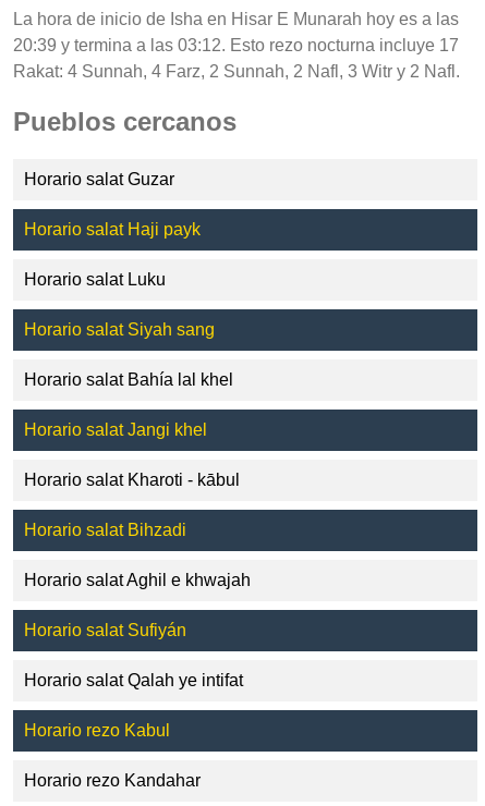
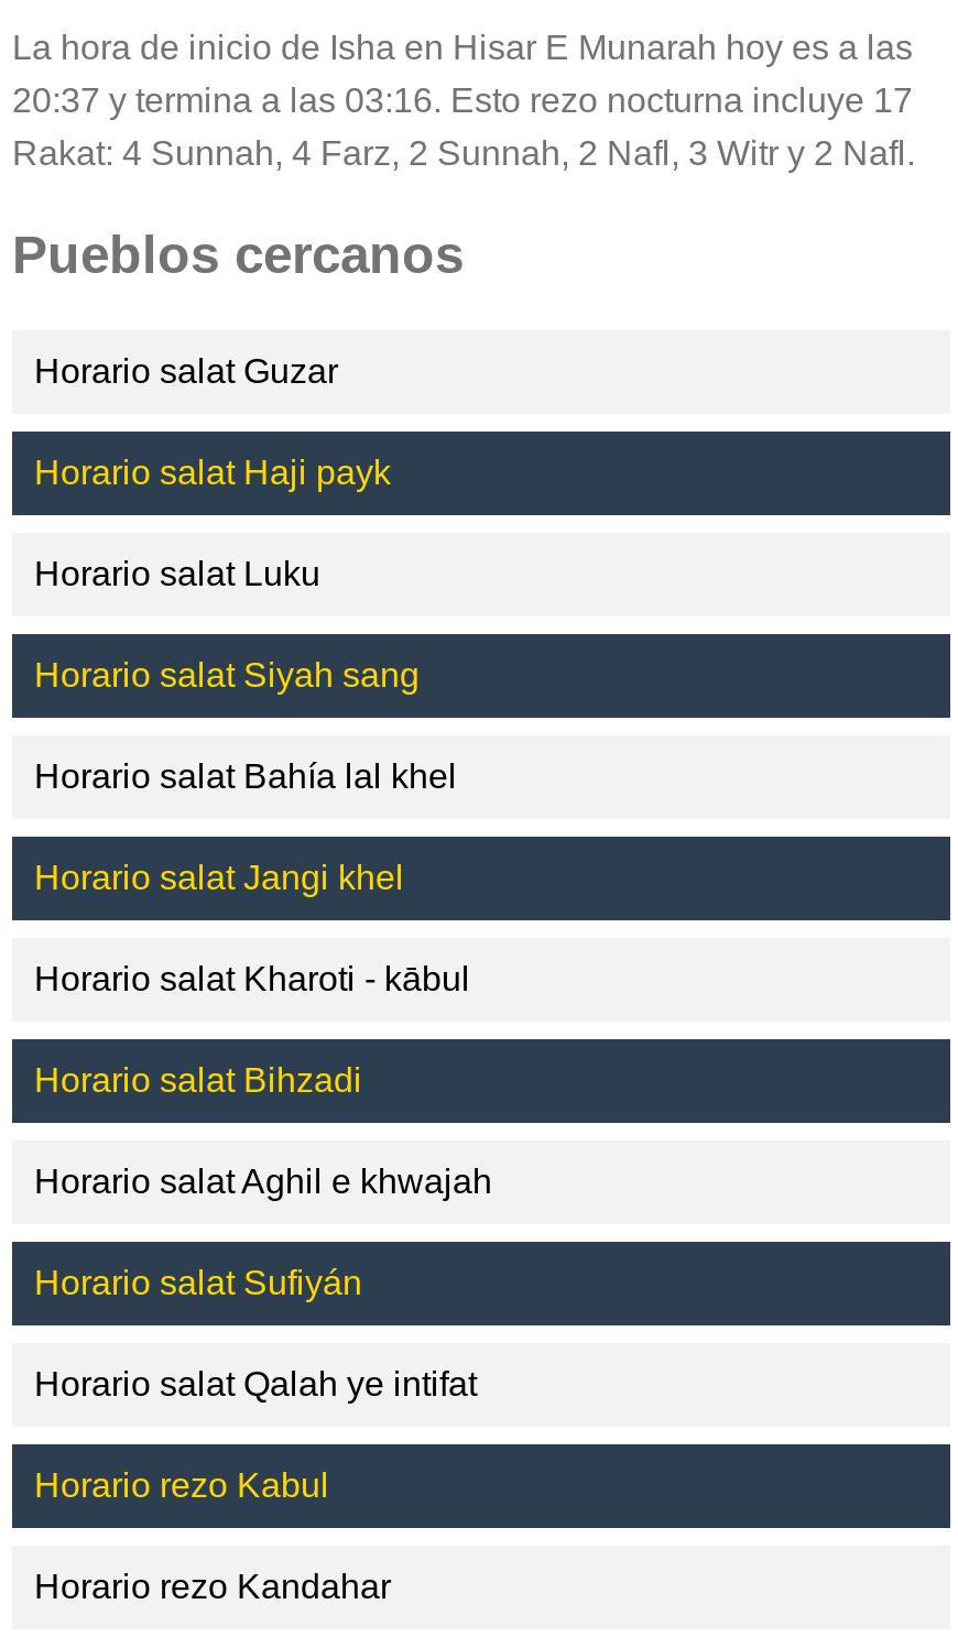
- 20:39 y termina a las 03:12. Esto rezo nocturna incluye 17
+ 20:37 y termina a las 03:16. Esto rezo nocturna incluye 17
